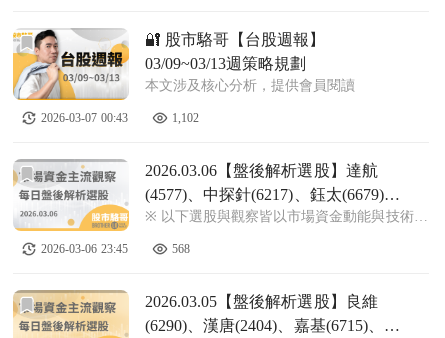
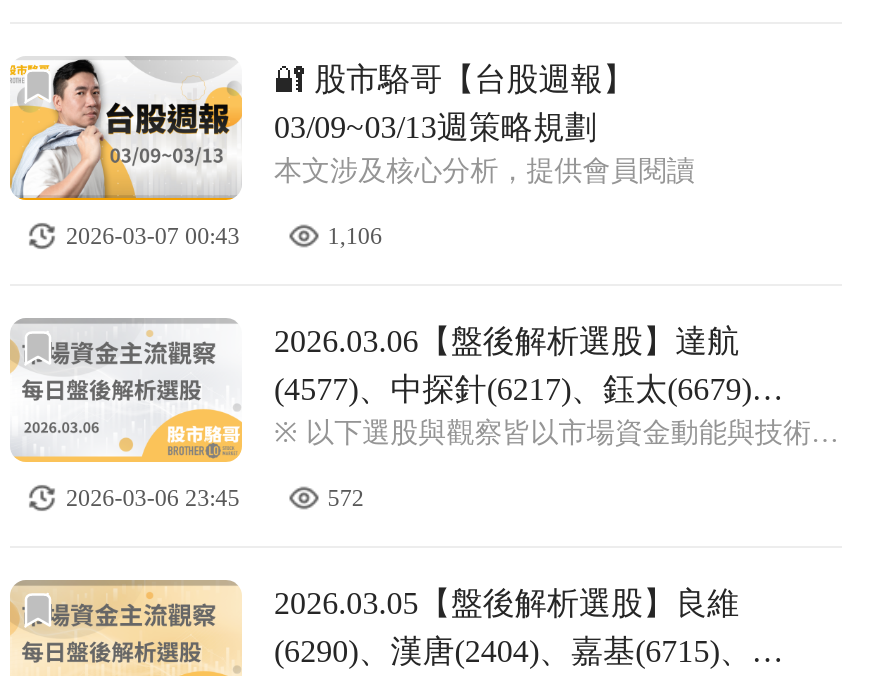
- 1,102
+ 1,106

- 568
+ 572
